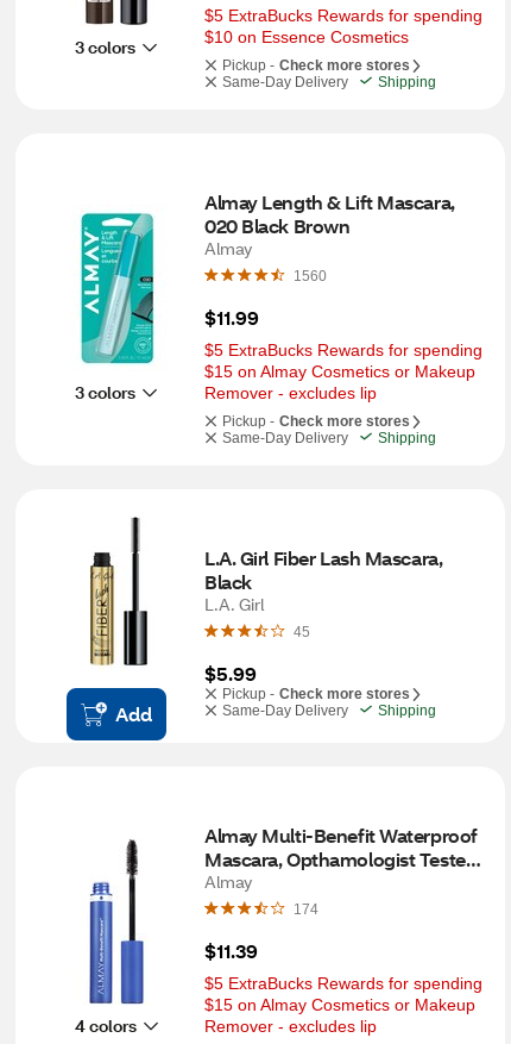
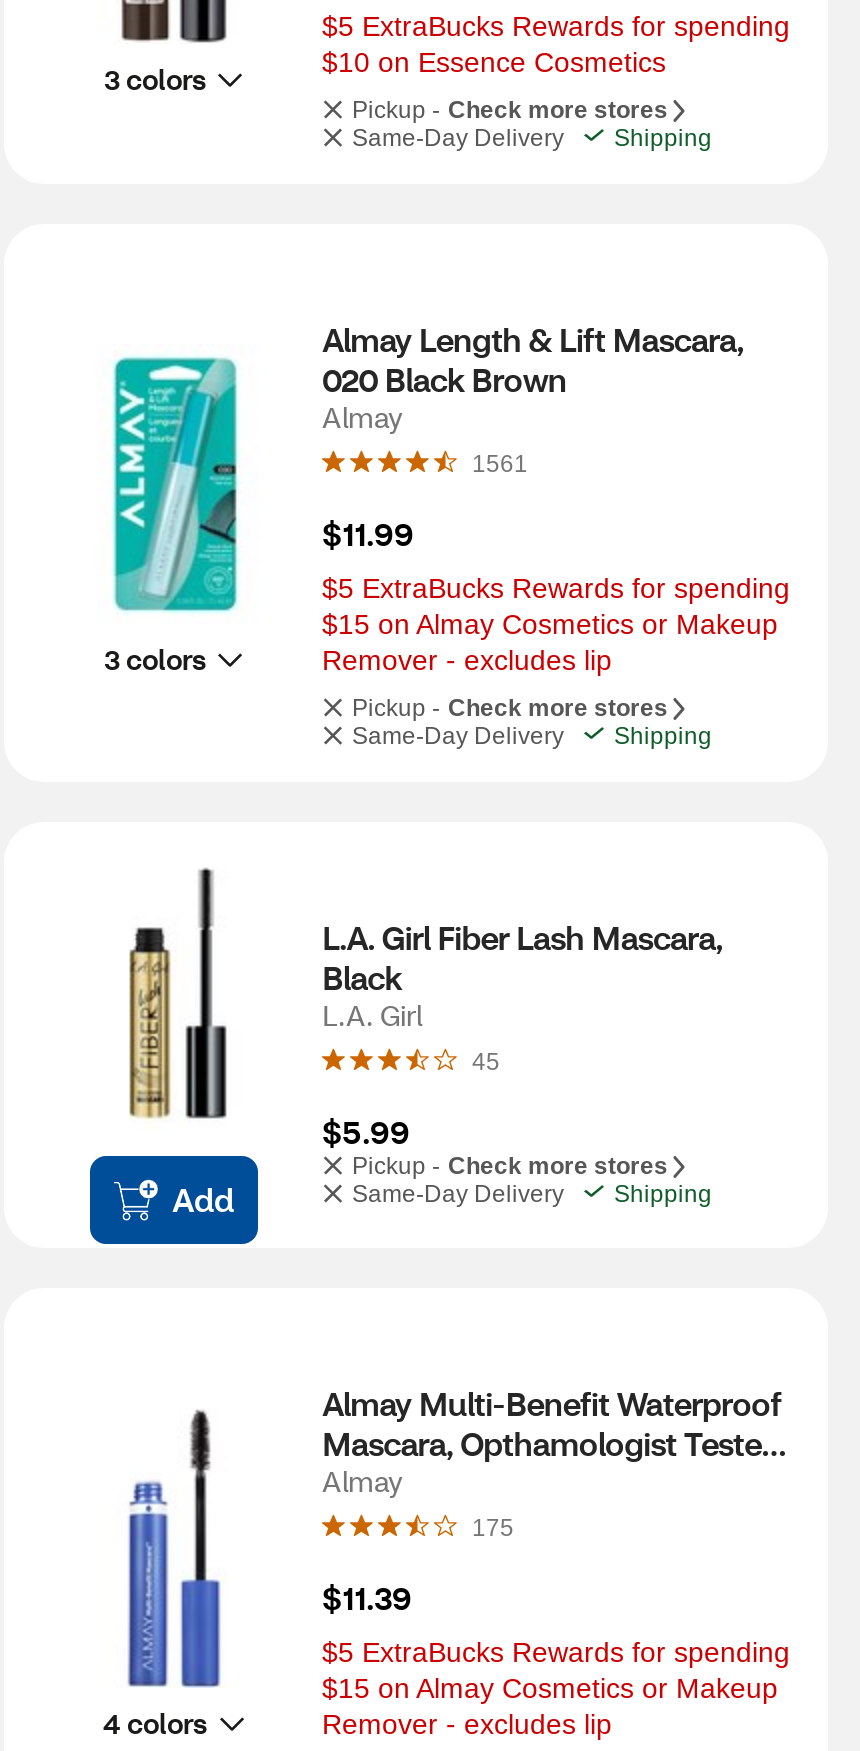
- 1560
+ 1561

- 174
+ 175
